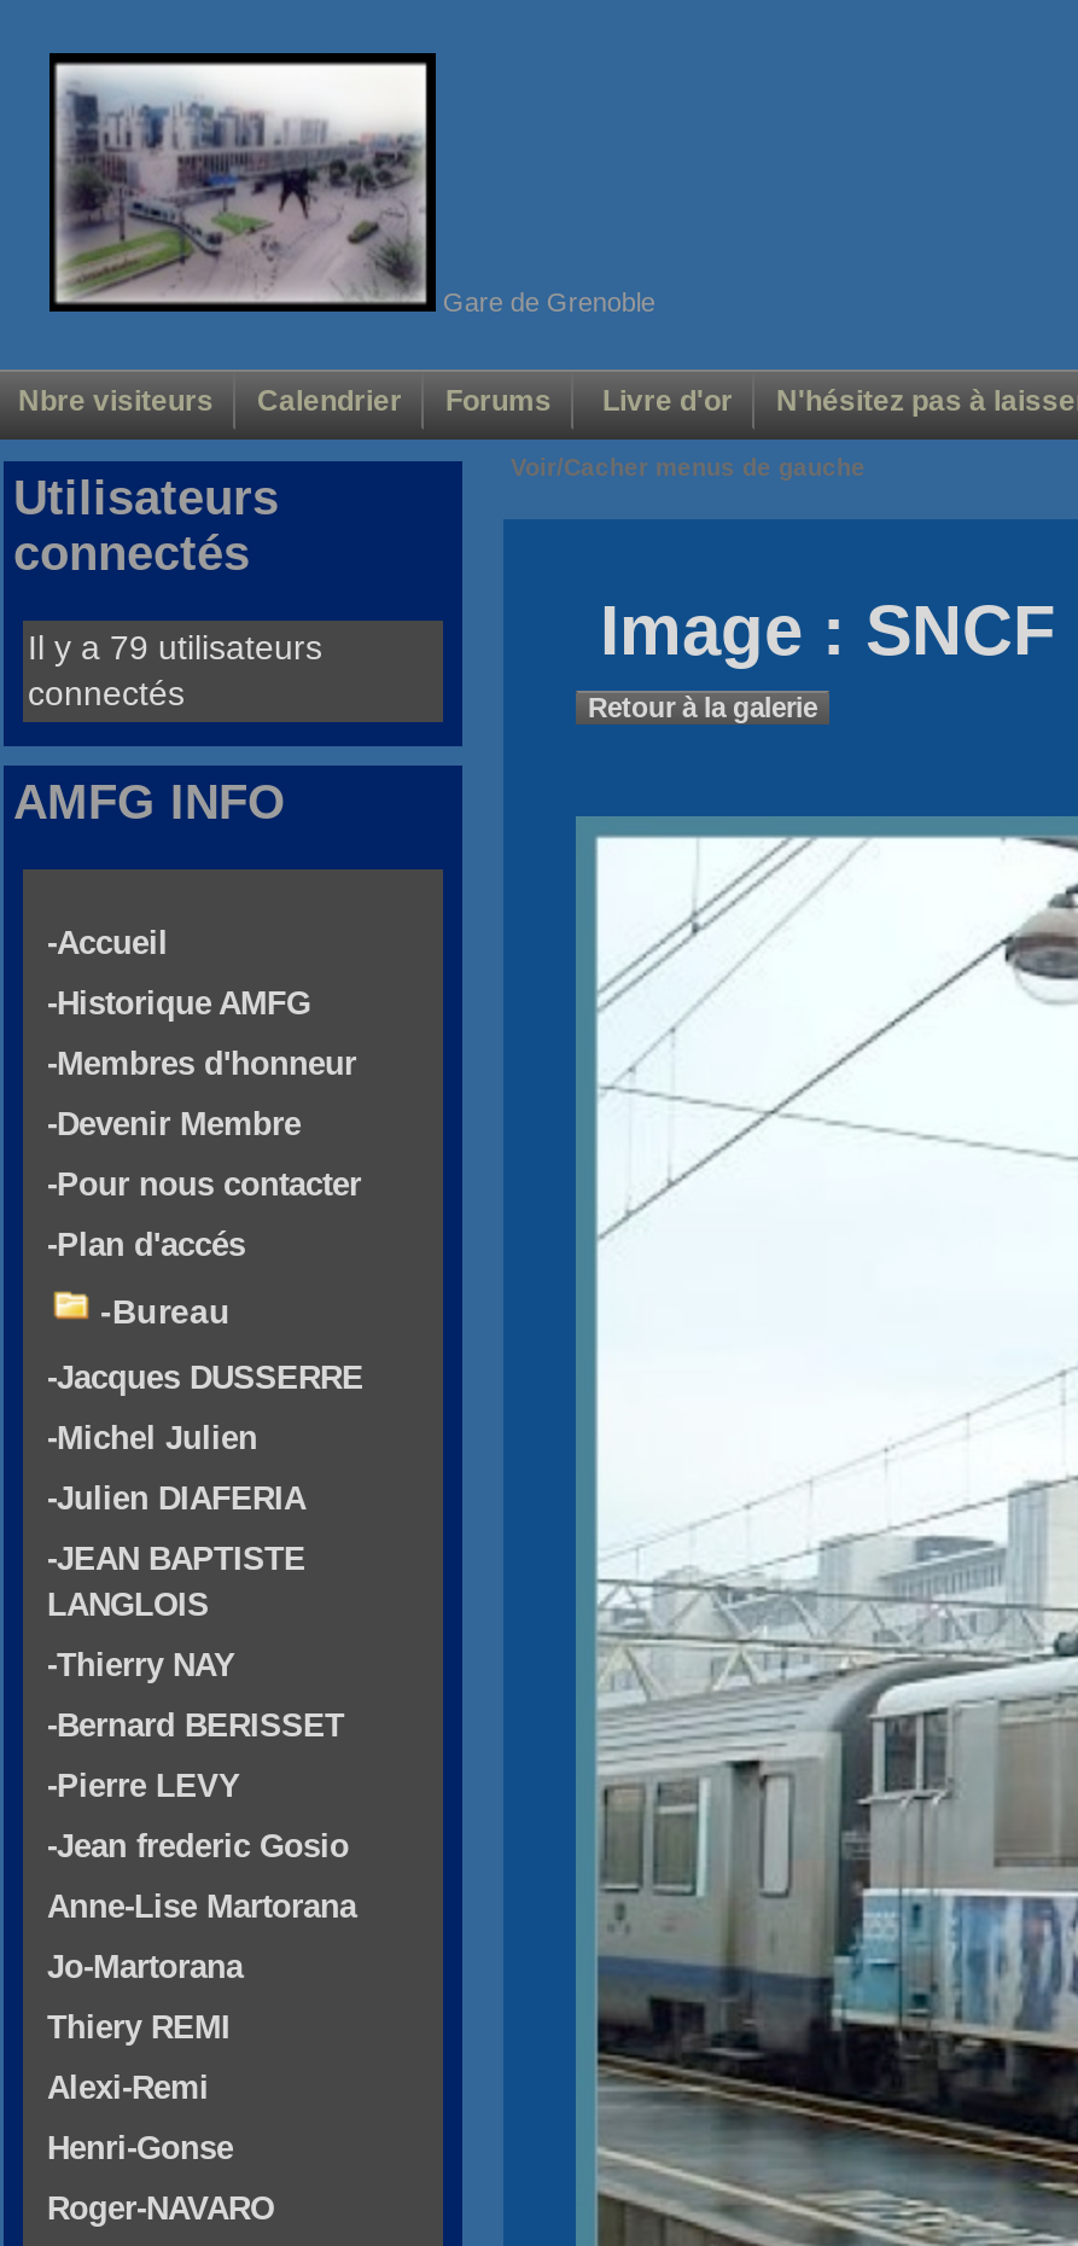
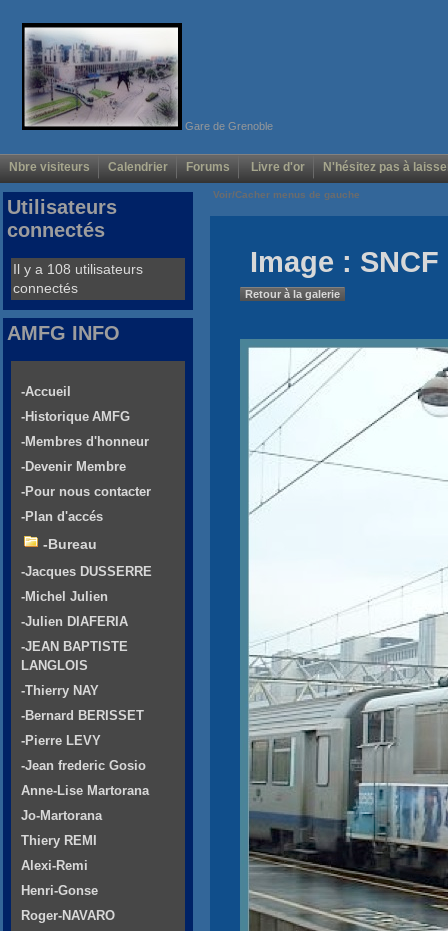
- Il y a 79 utilisateurs
+ Il y a 108 utilisateurs
